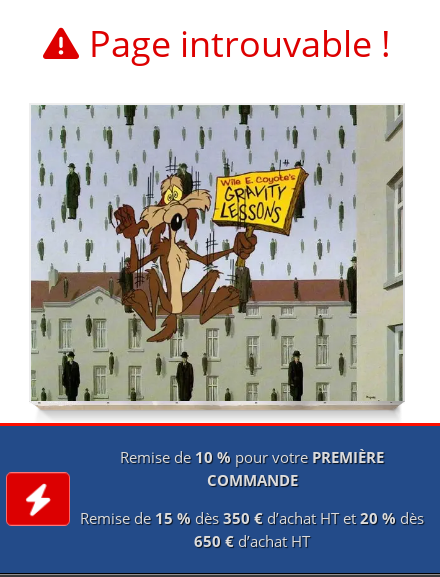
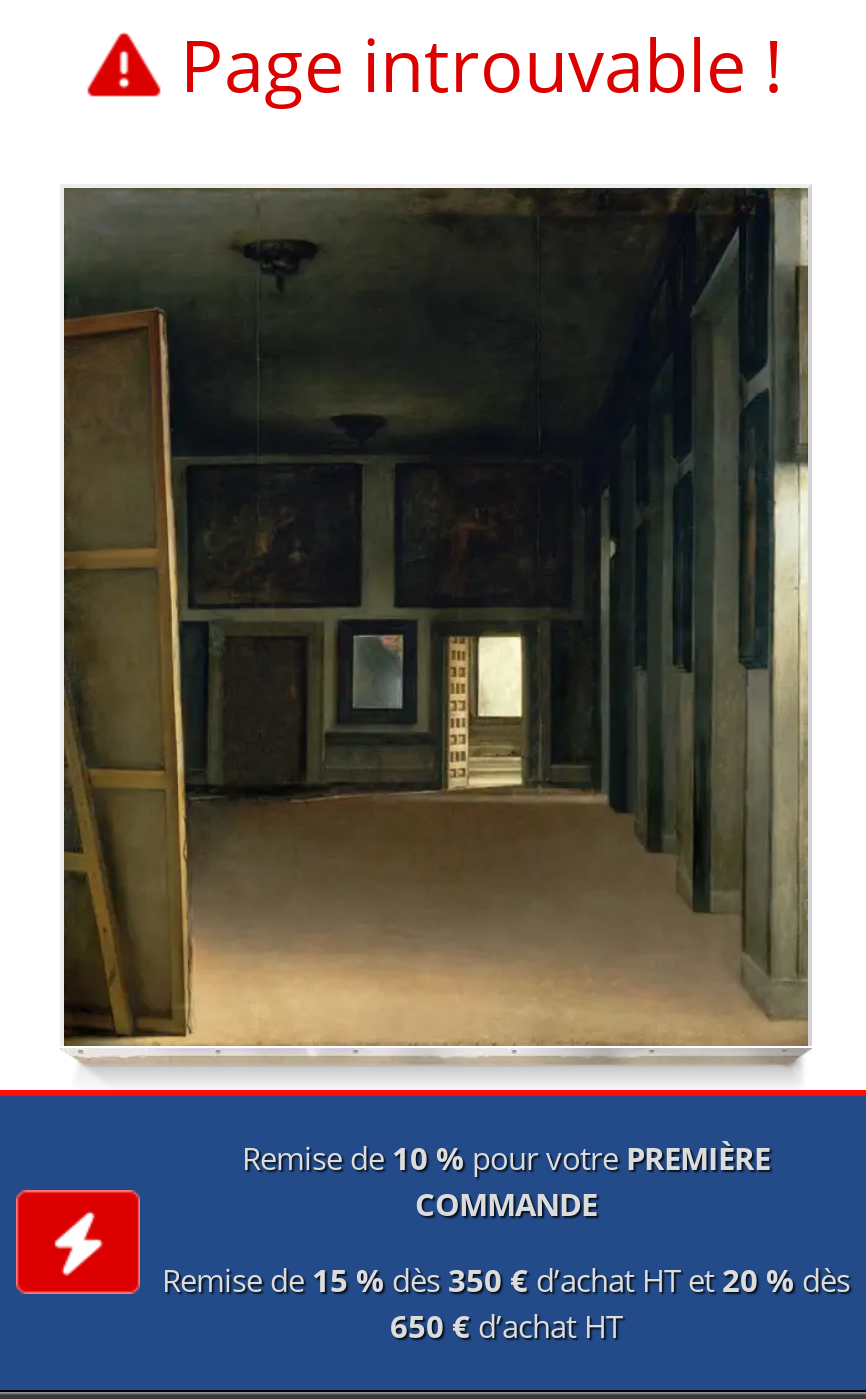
- [image]
+ [image]
